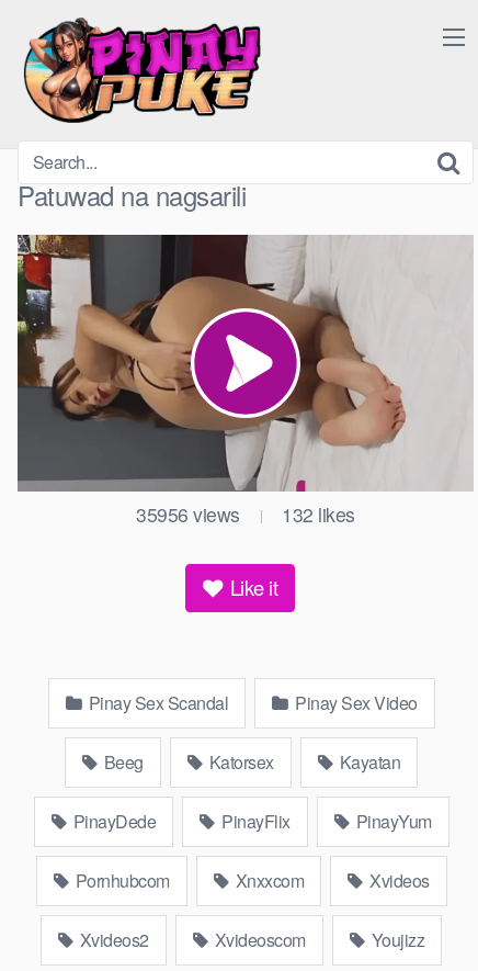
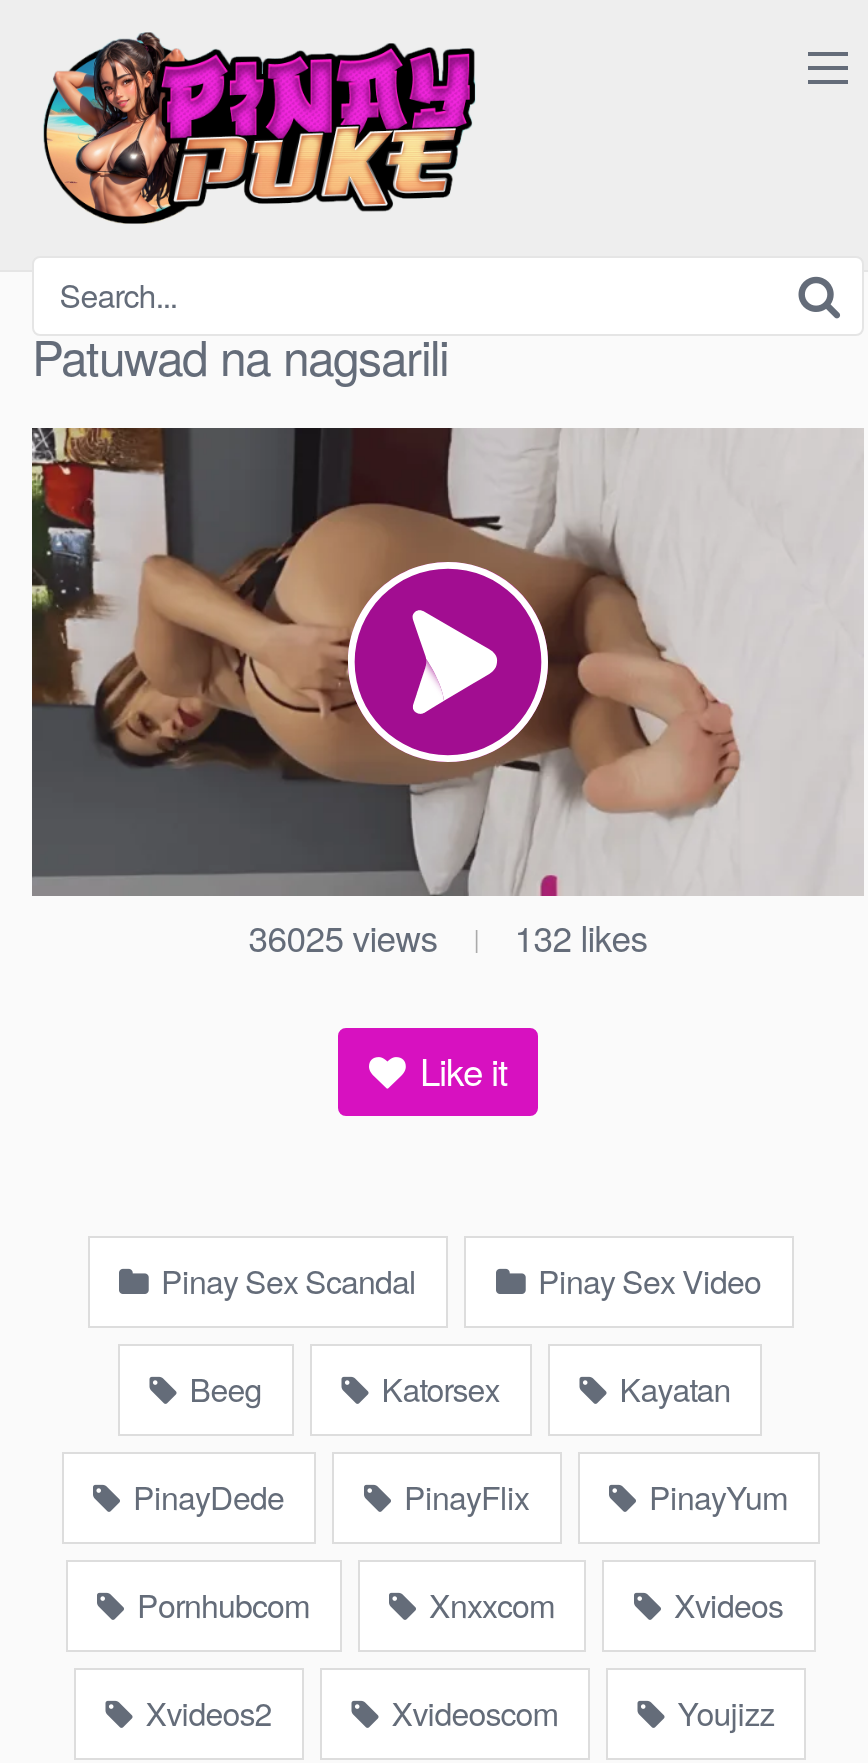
- 35956 views
+ 36025 views
